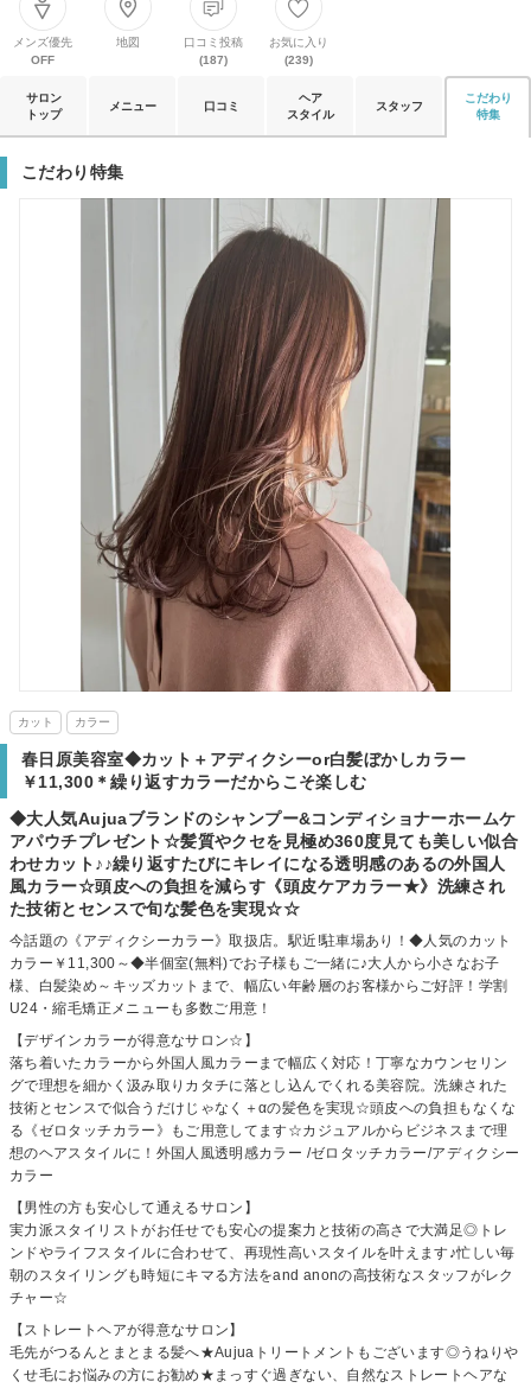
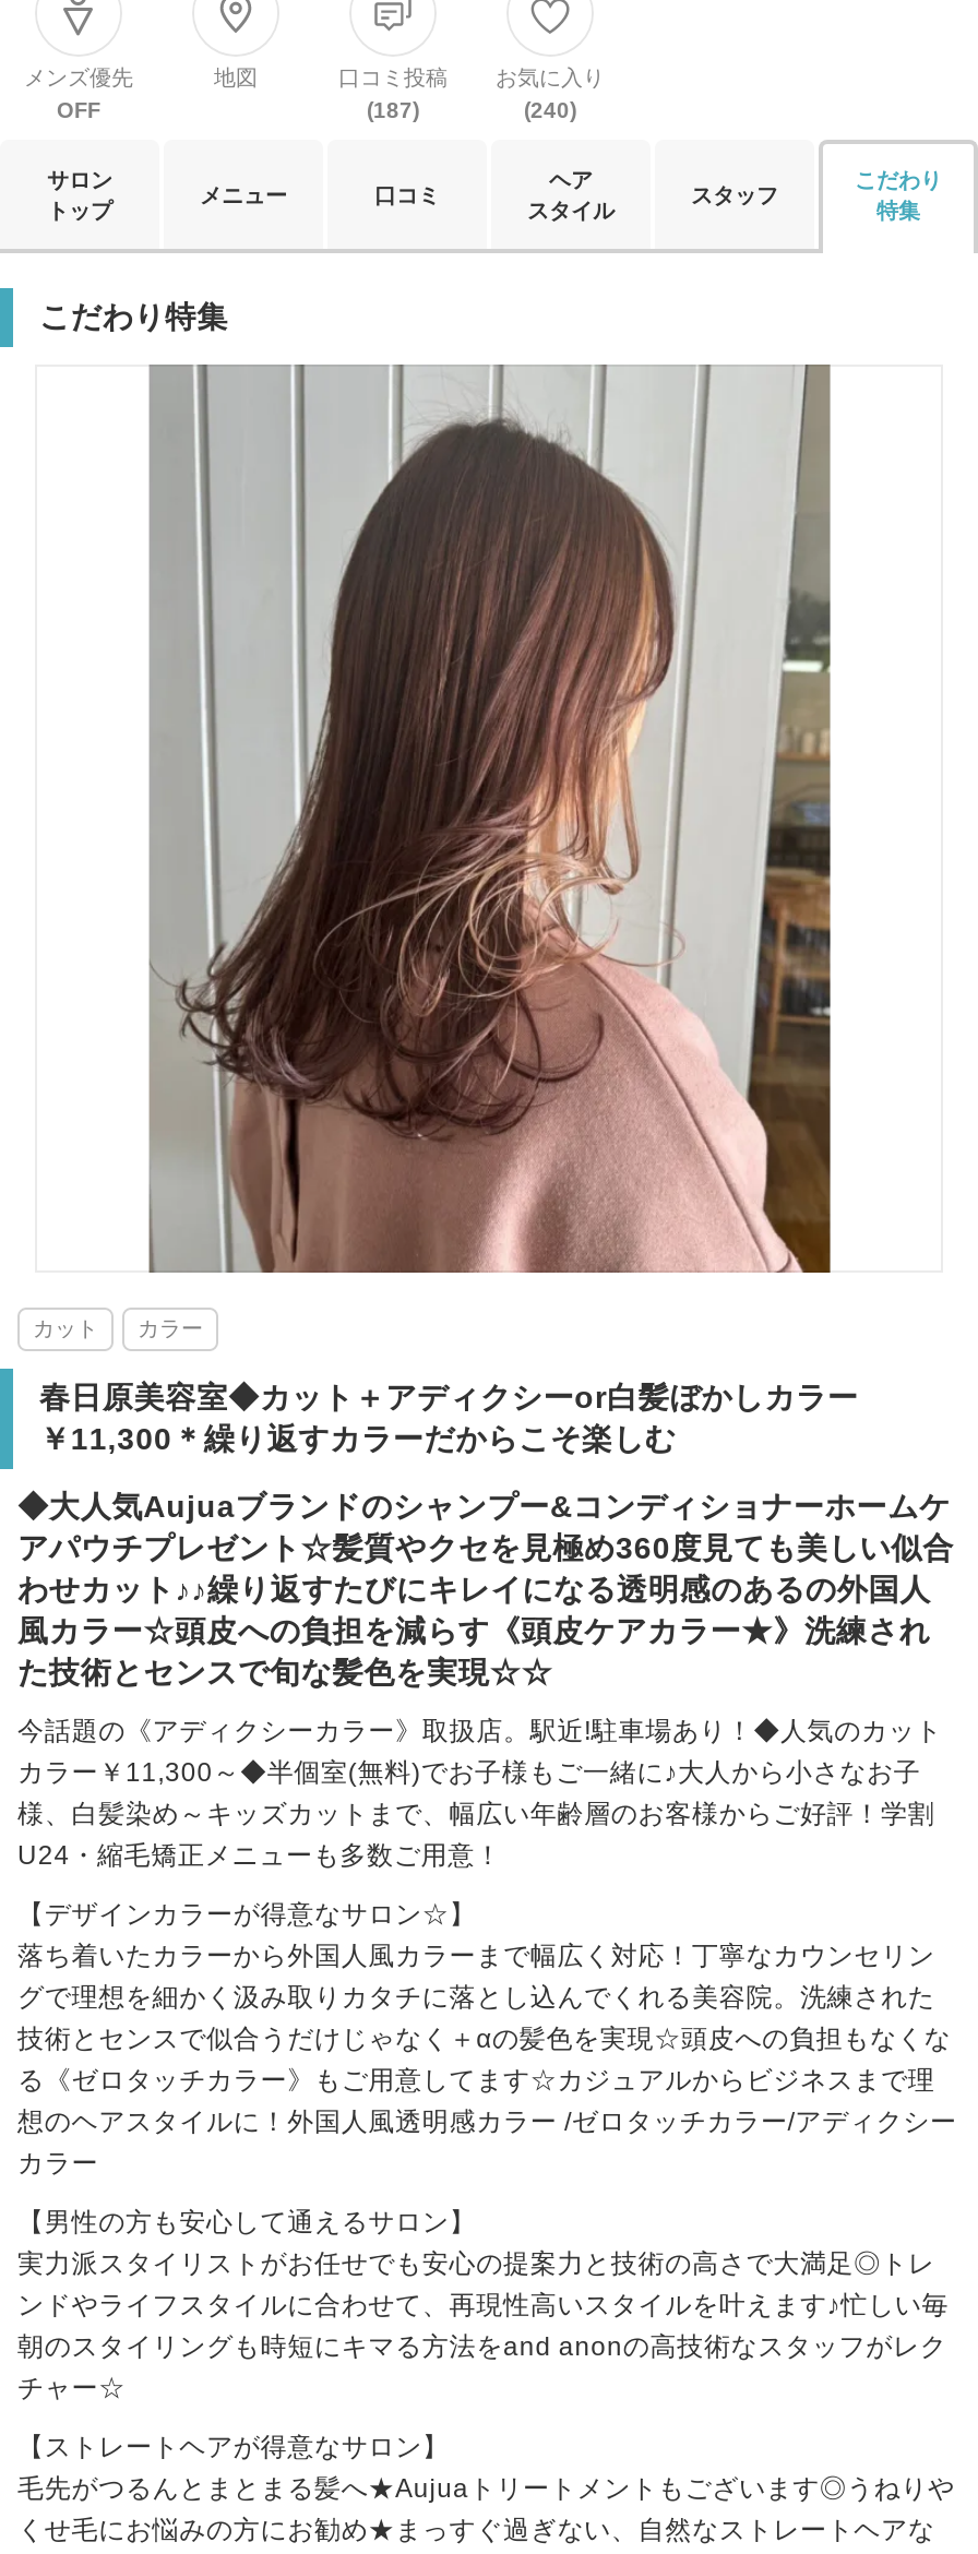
- (239)
+ (240)
